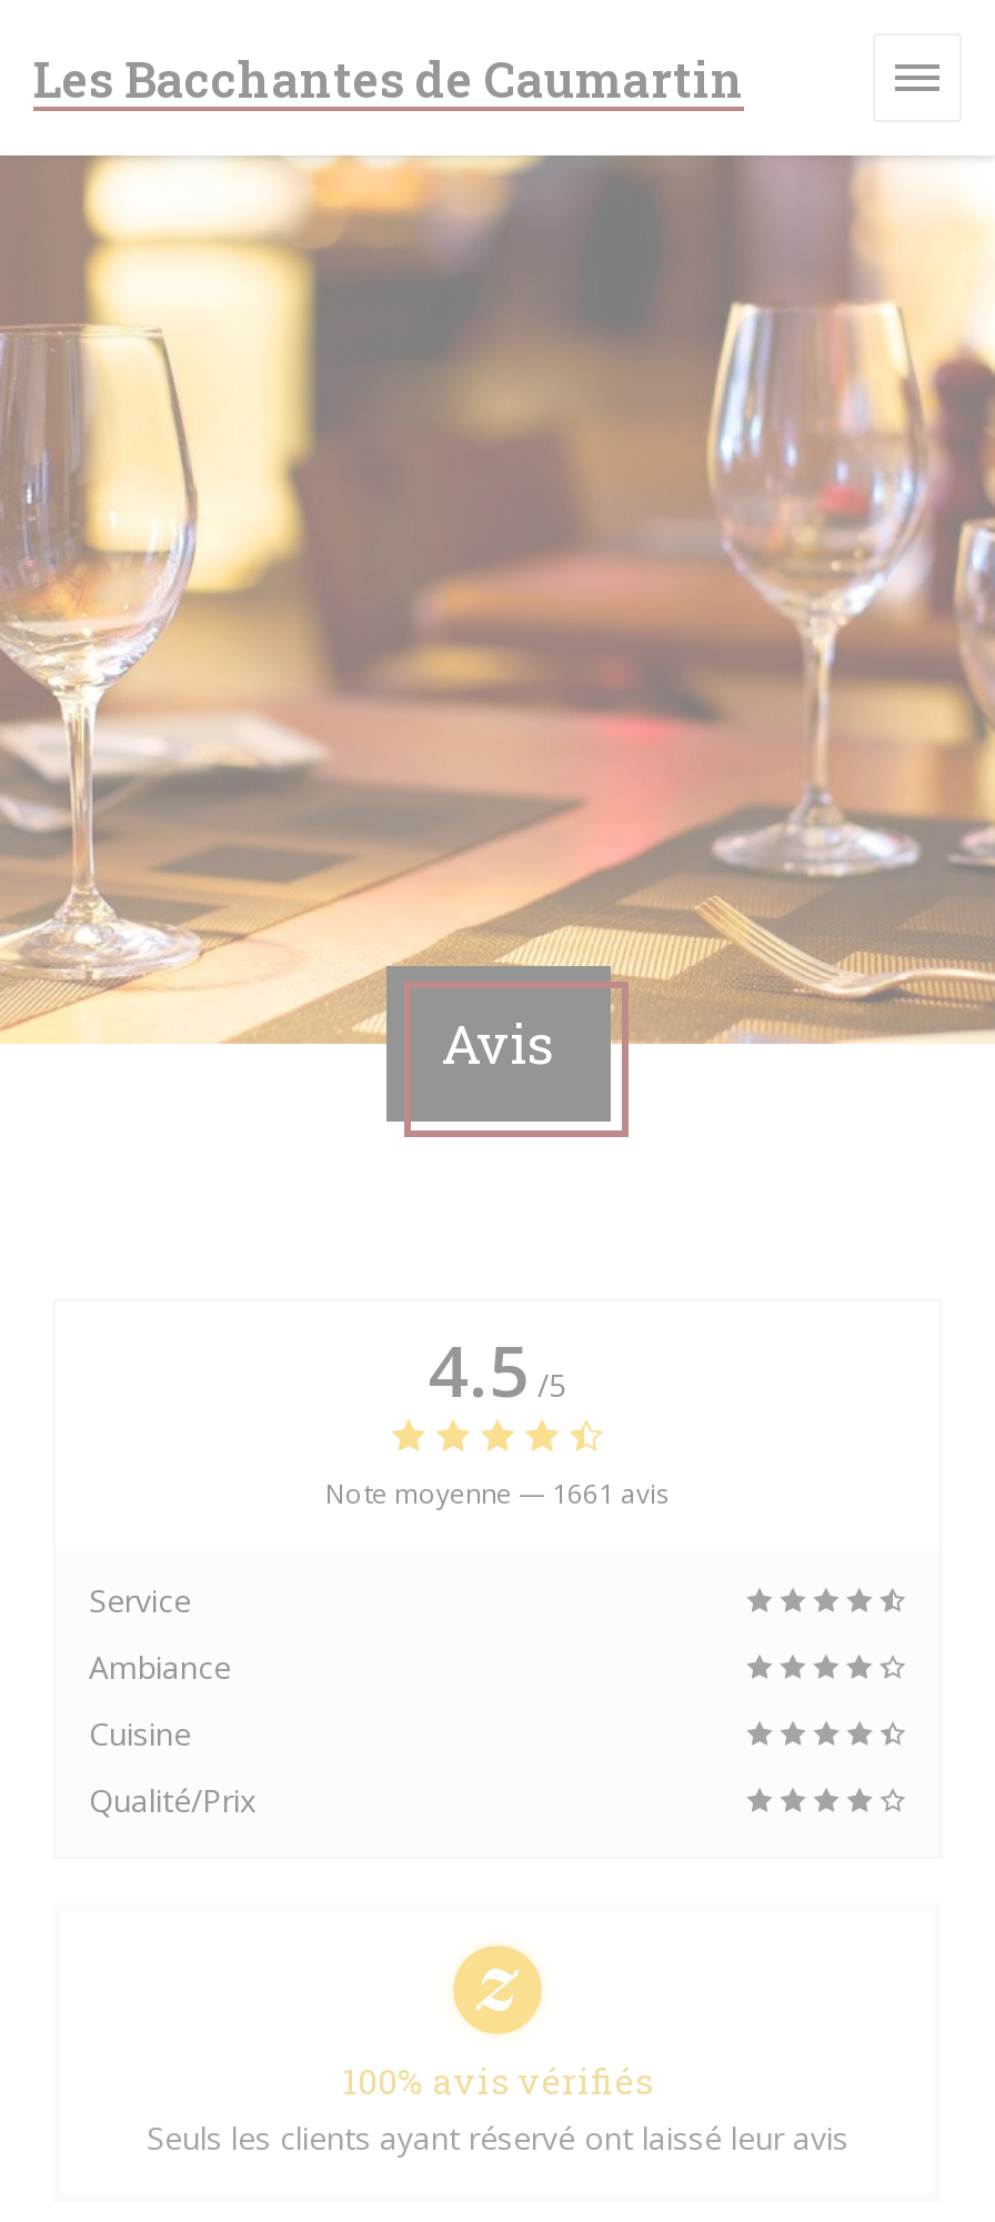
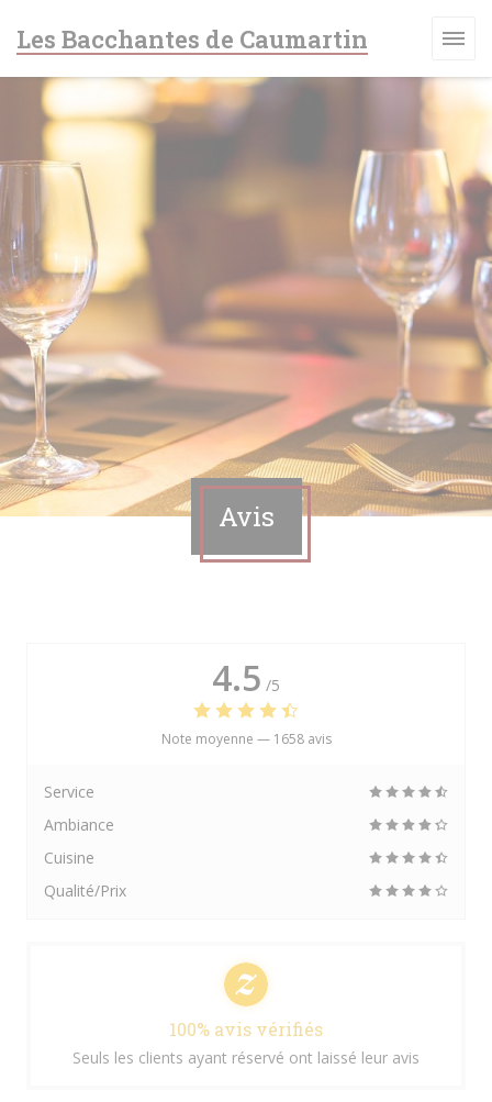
- Note moyenne — 1661 avis
+ Note moyenne — 1658 avis
